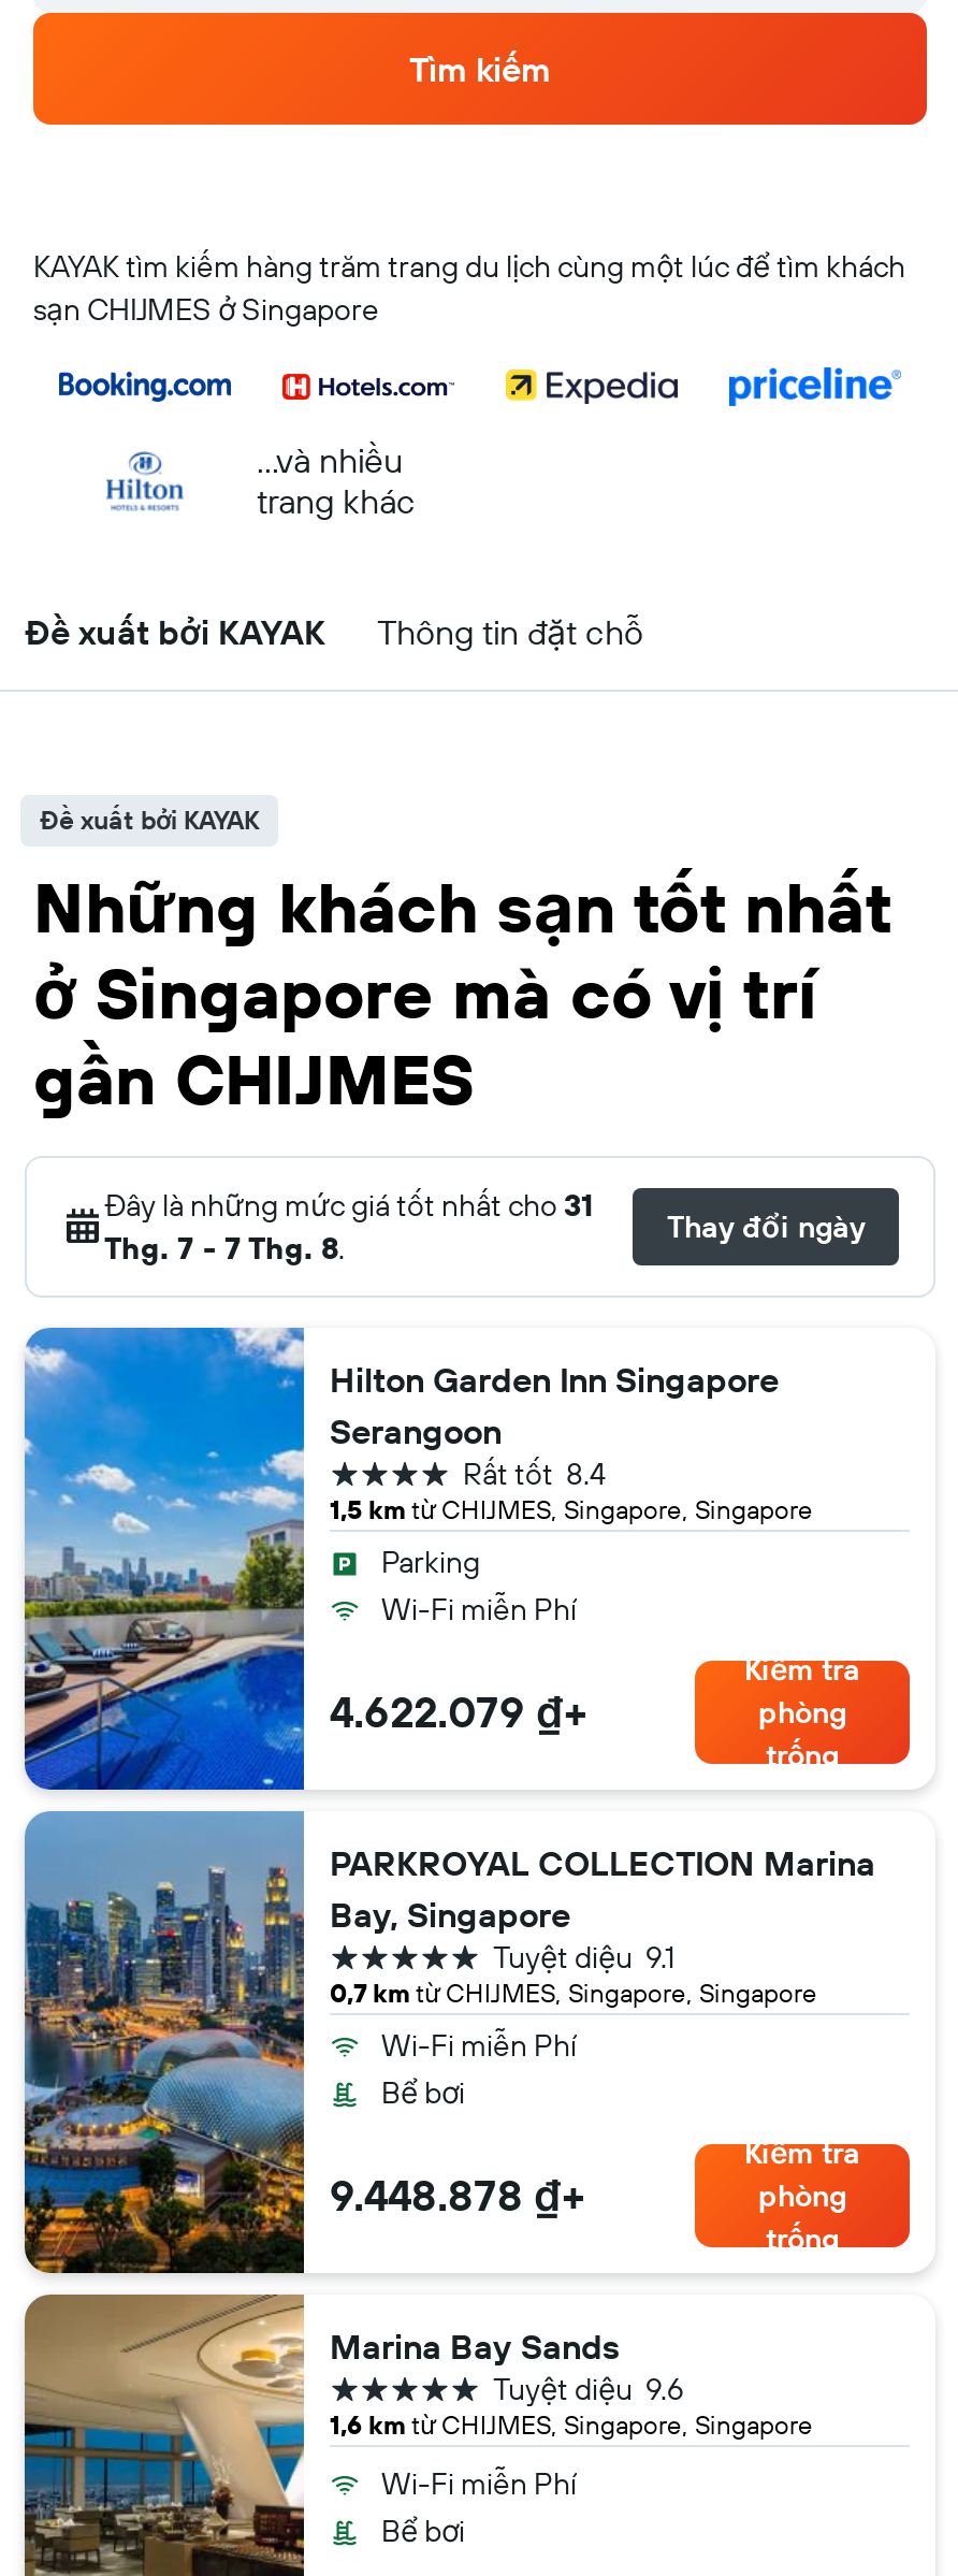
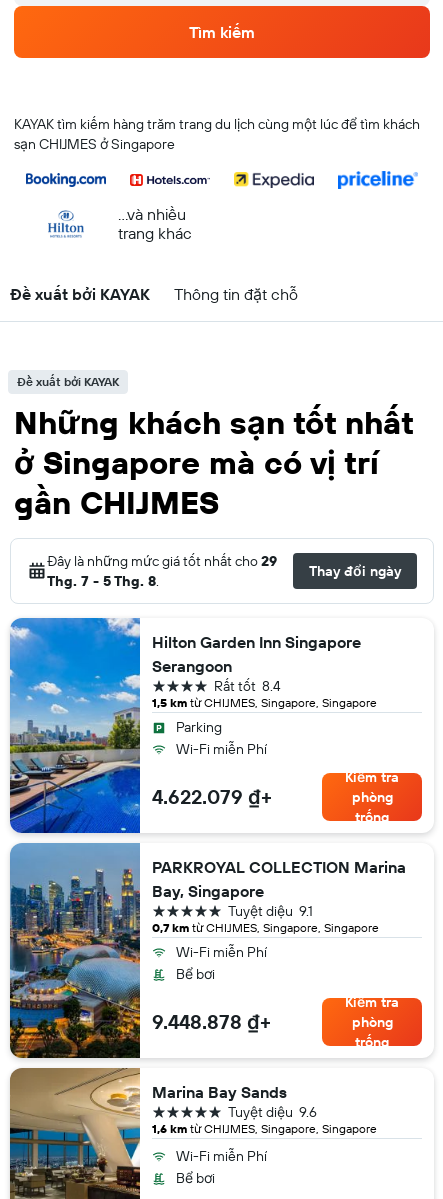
- Đây là những mức giá tốt nhất cho 31
+ Đây là những mức giá tốt nhất cho 29

- Thg. 7 - 7 Thg. 8.
+ Thg. 7 - 5 Thg. 8.
